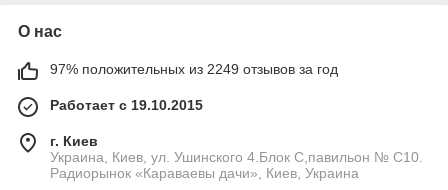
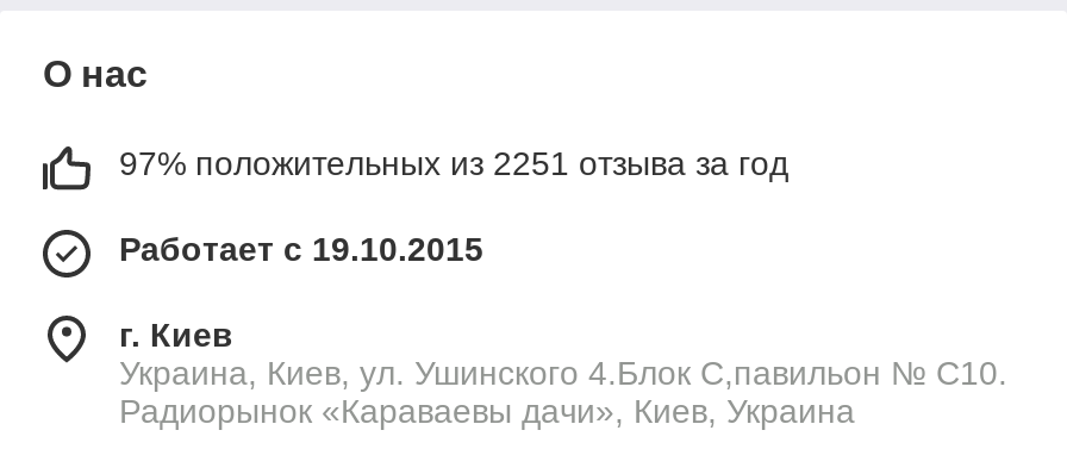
- 97% положительных из 2249 отзывов за год
+ 97% положительных из 2251 отзыва за год
